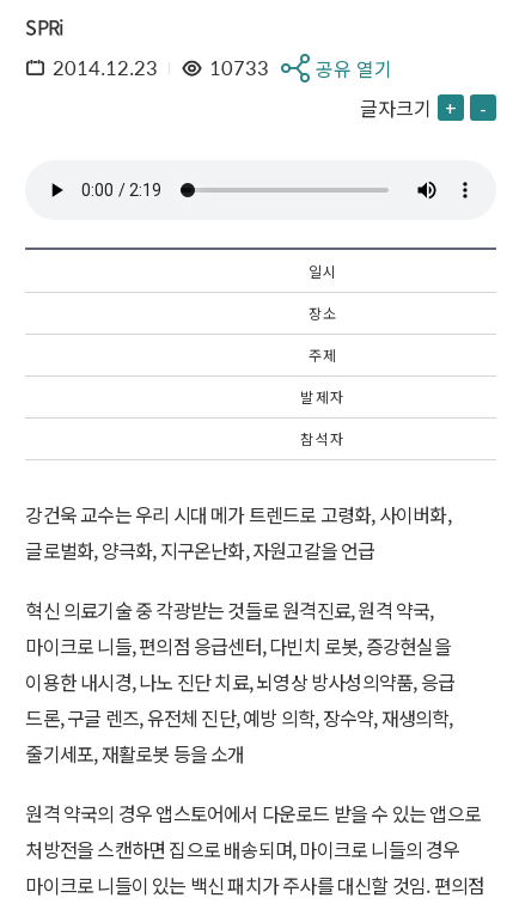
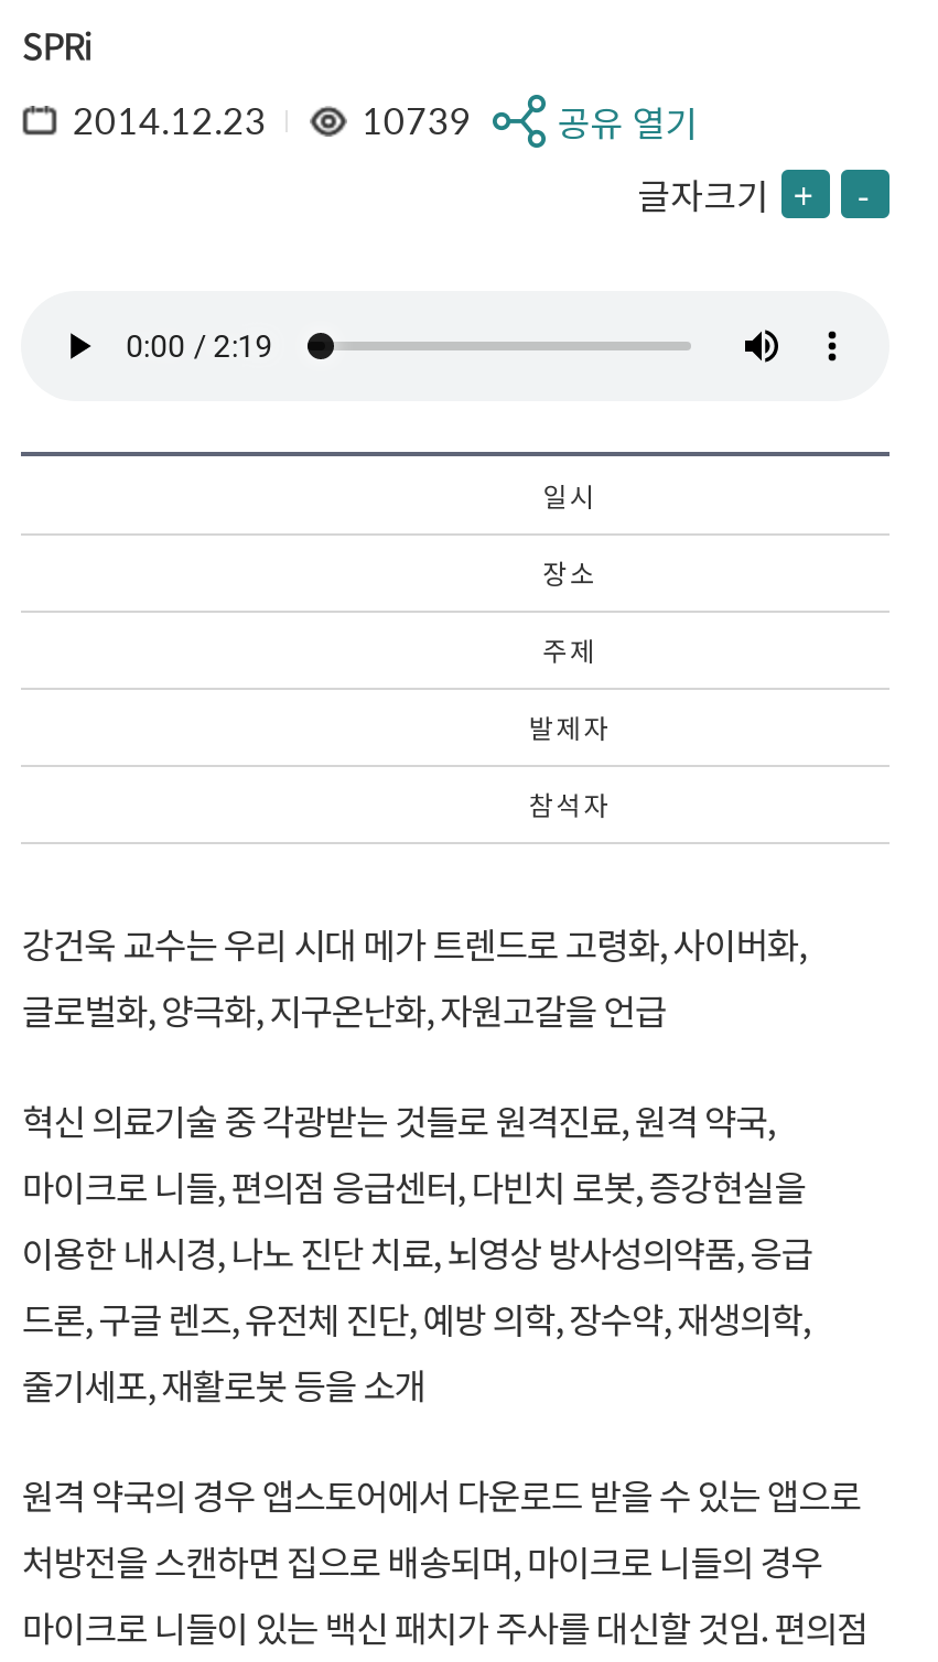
- 2014.12.23 10733 공유 열기
+ 2014.12.23 10739 공유 열기
